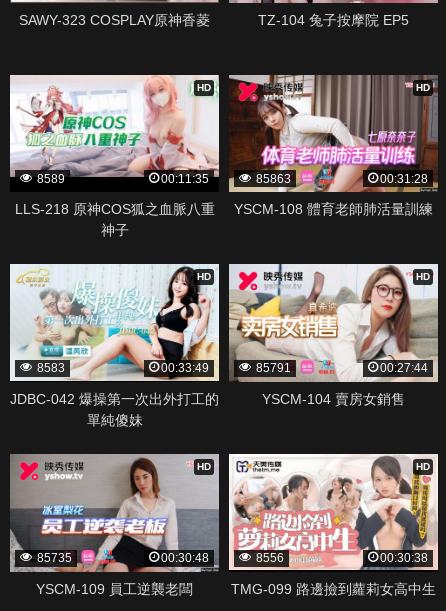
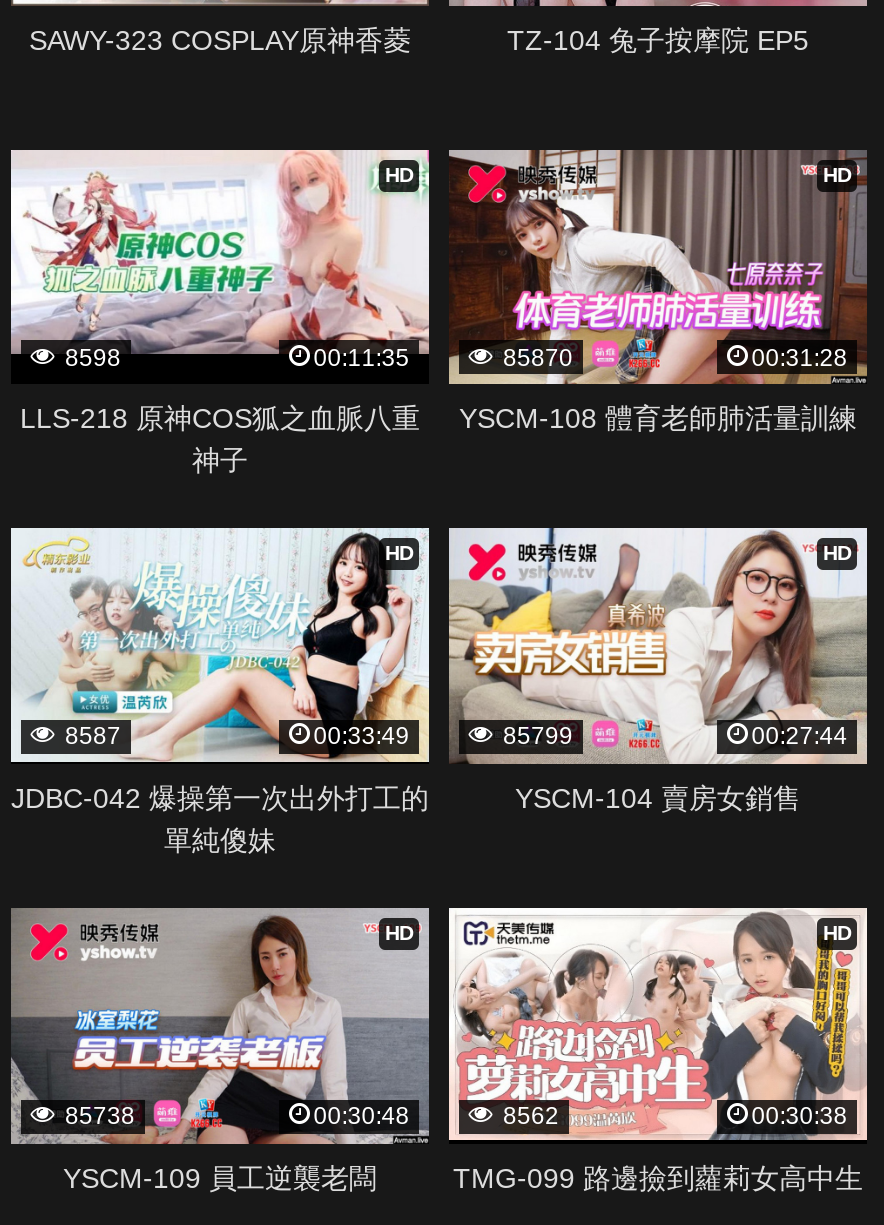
- 8589
+ 8598

- 85863
+ 85870

- 8583
+ 8587

- 85791
+ 85799

- 85735
+ 85738

- 8556
+ 8562
